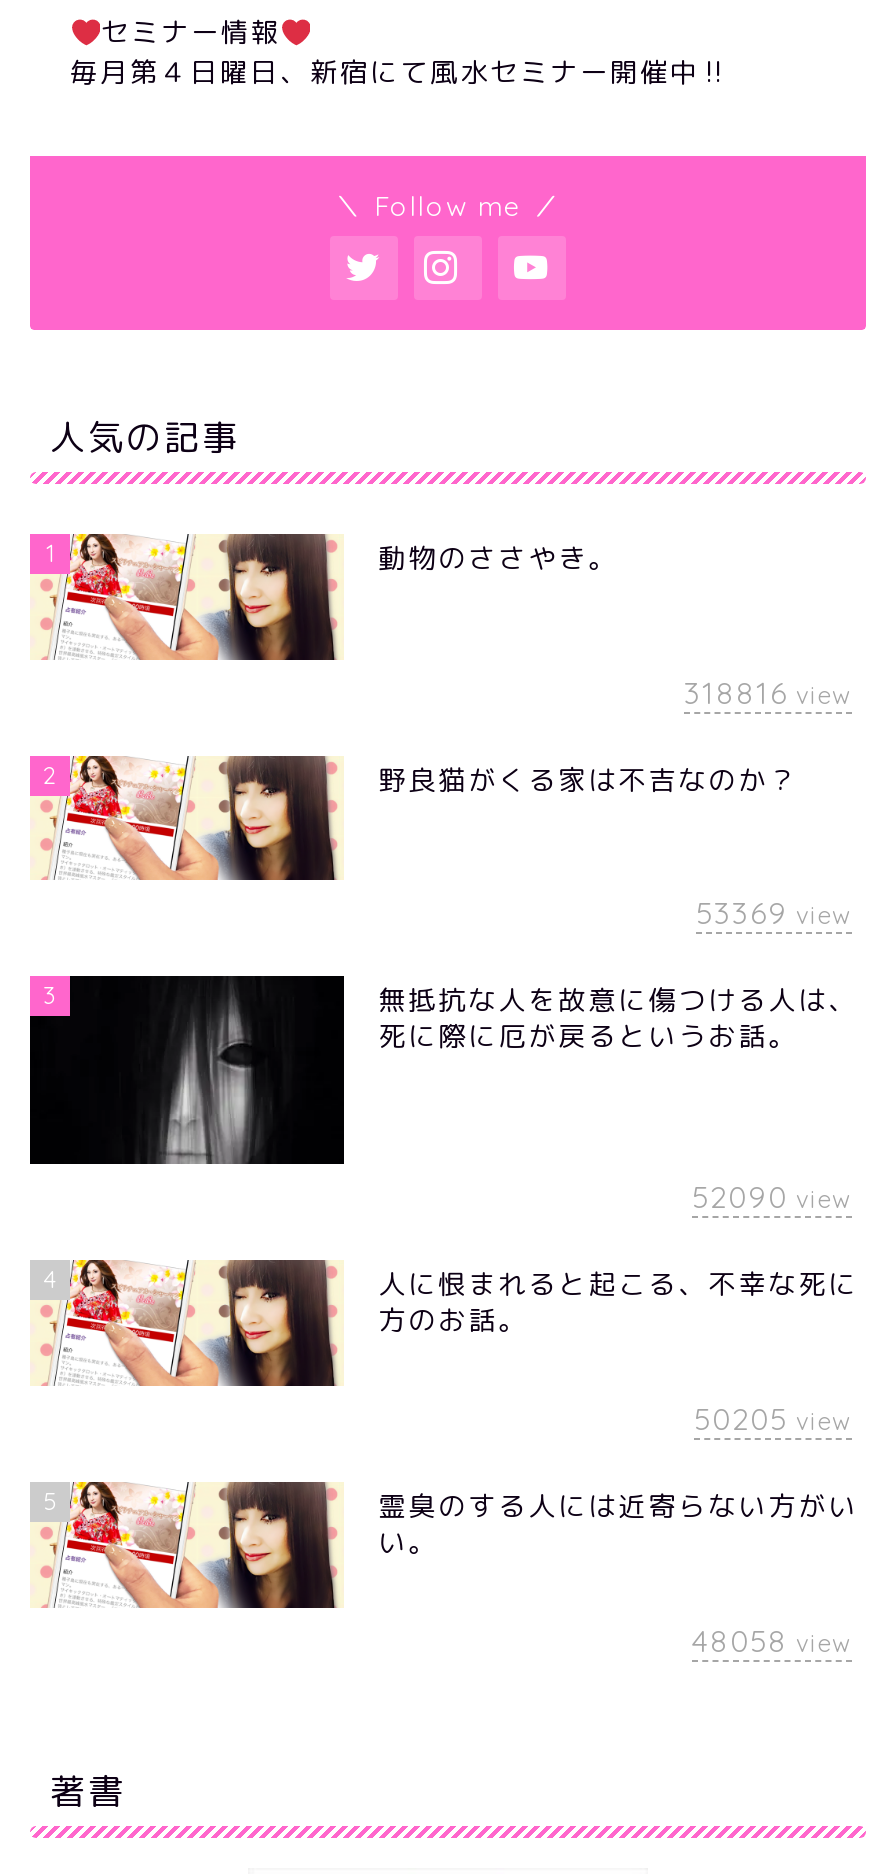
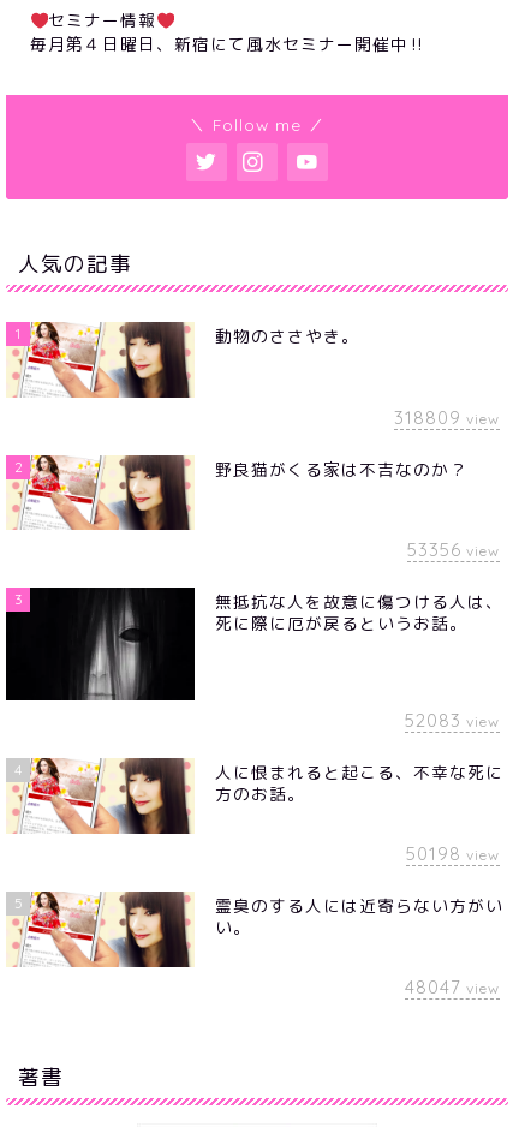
- 318816 view
+ 318809 view

- 53369 view
+ 53356 view

- 52090 view
+ 52083 view

- 50205 view
+ 50198 view

- 48058 view
+ 48047 view
